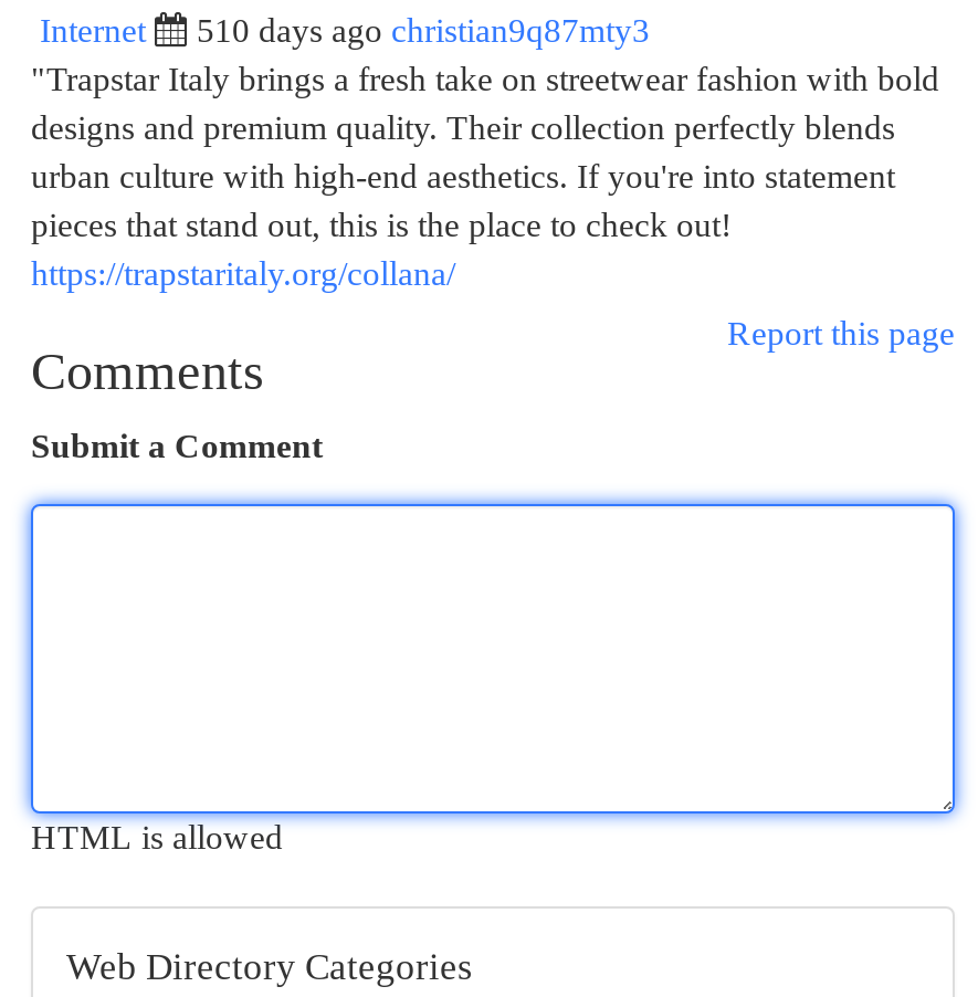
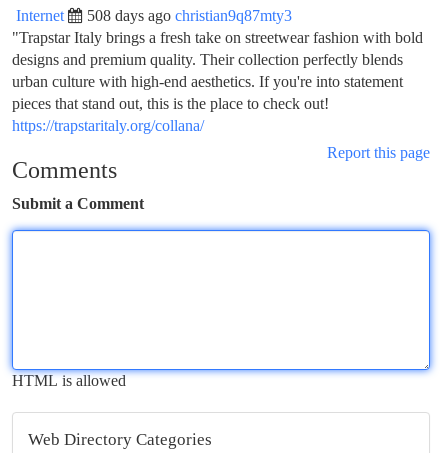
- 510 days ago christian9q87mty3
+ 508 days ago christian9q87mty3
